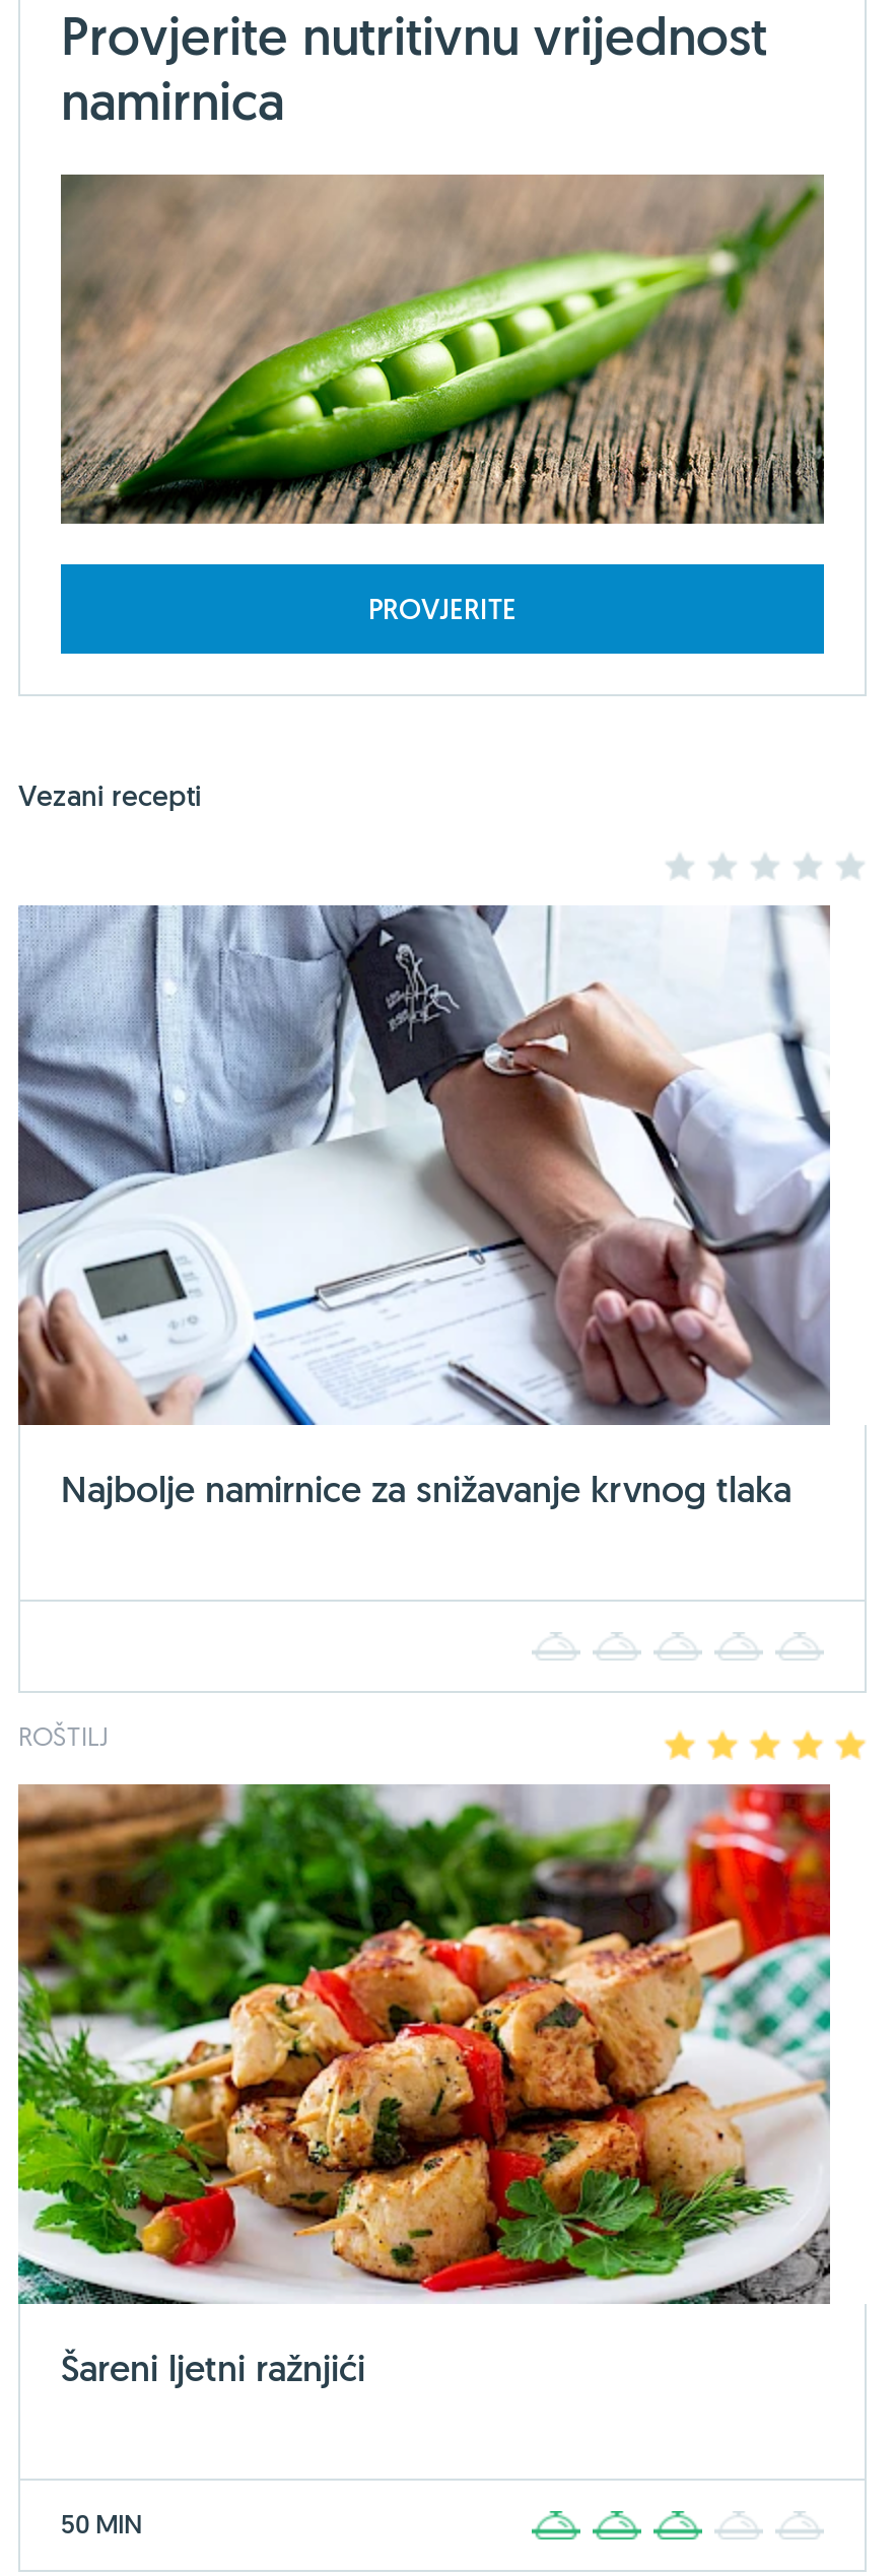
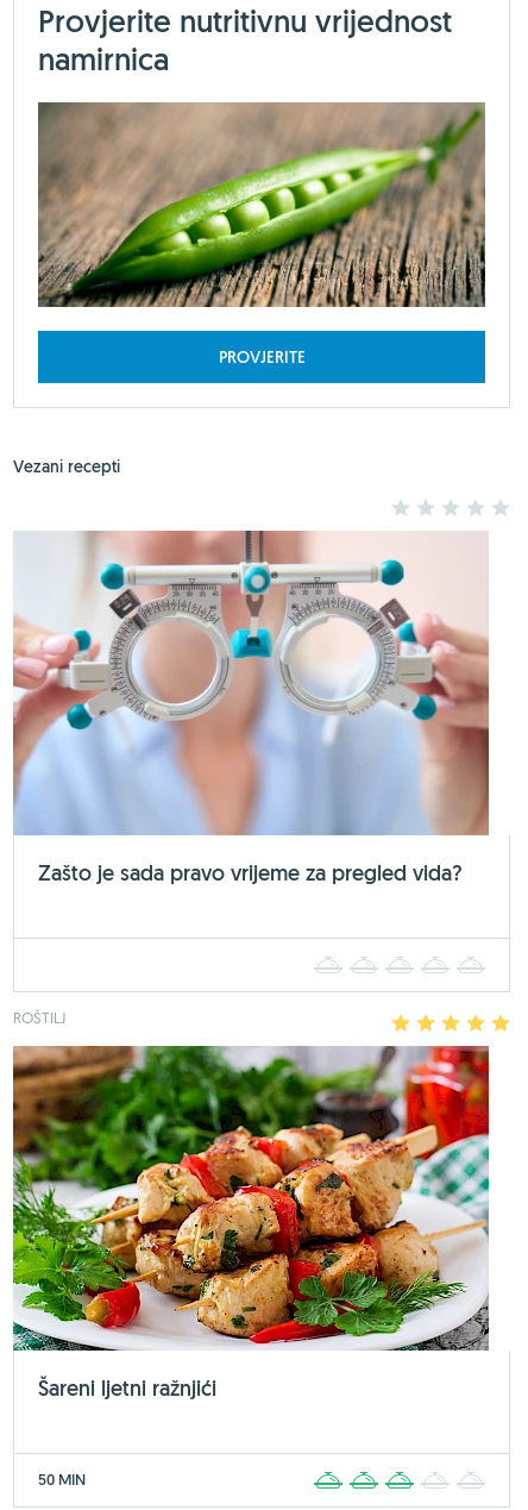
- [image]
- Najbolje namirnice za snižavanje krvnog tlaka
+ [image]
+ Zašto je sada pravo vrijeme za pregled vida?
